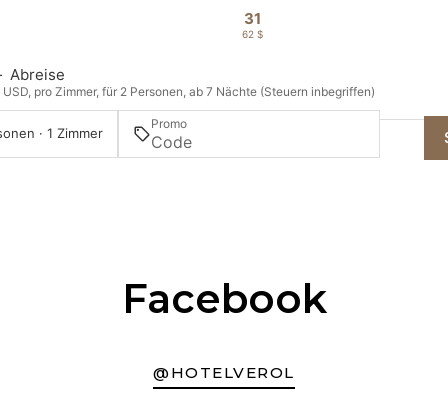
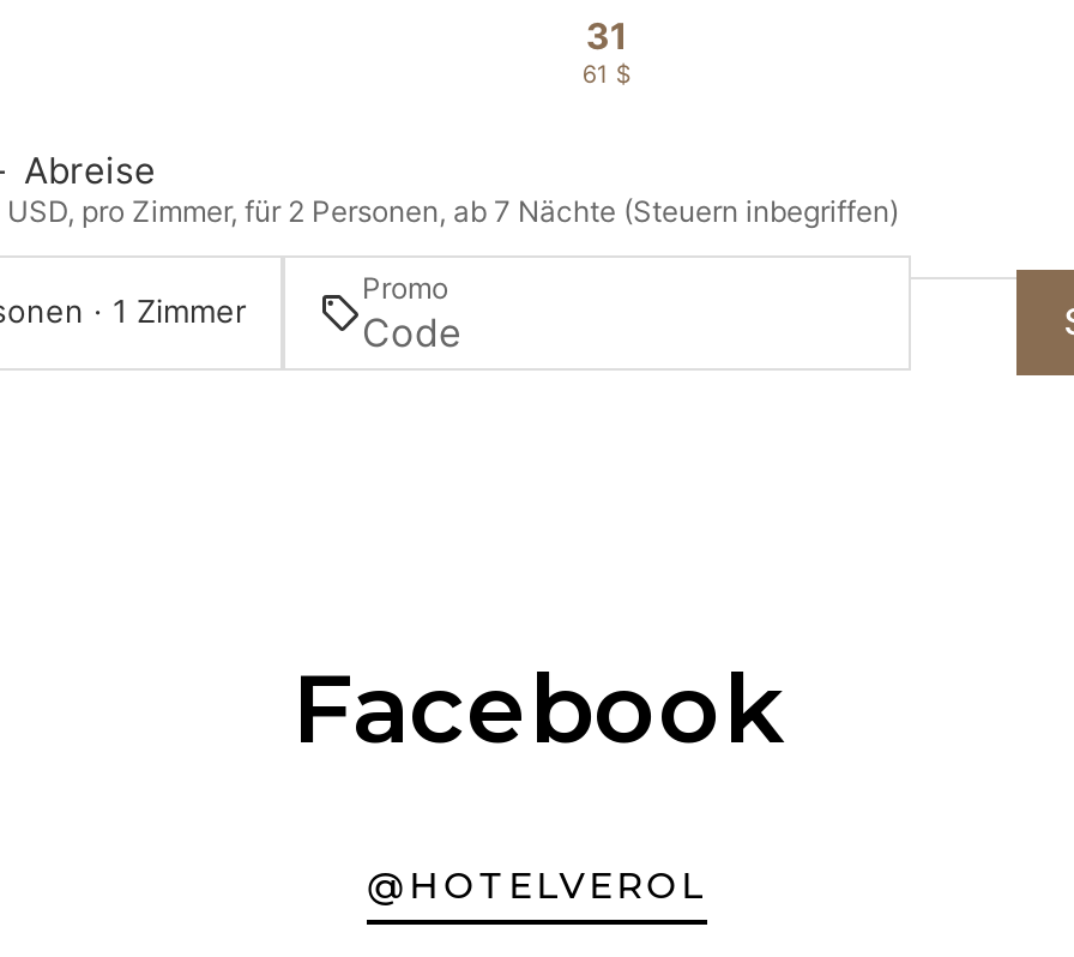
- 62 $
+ 61 $
